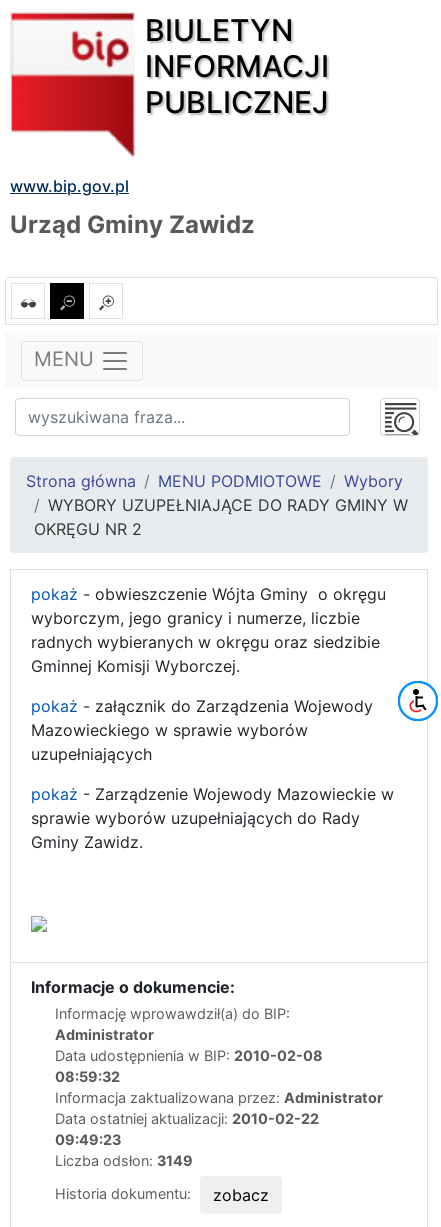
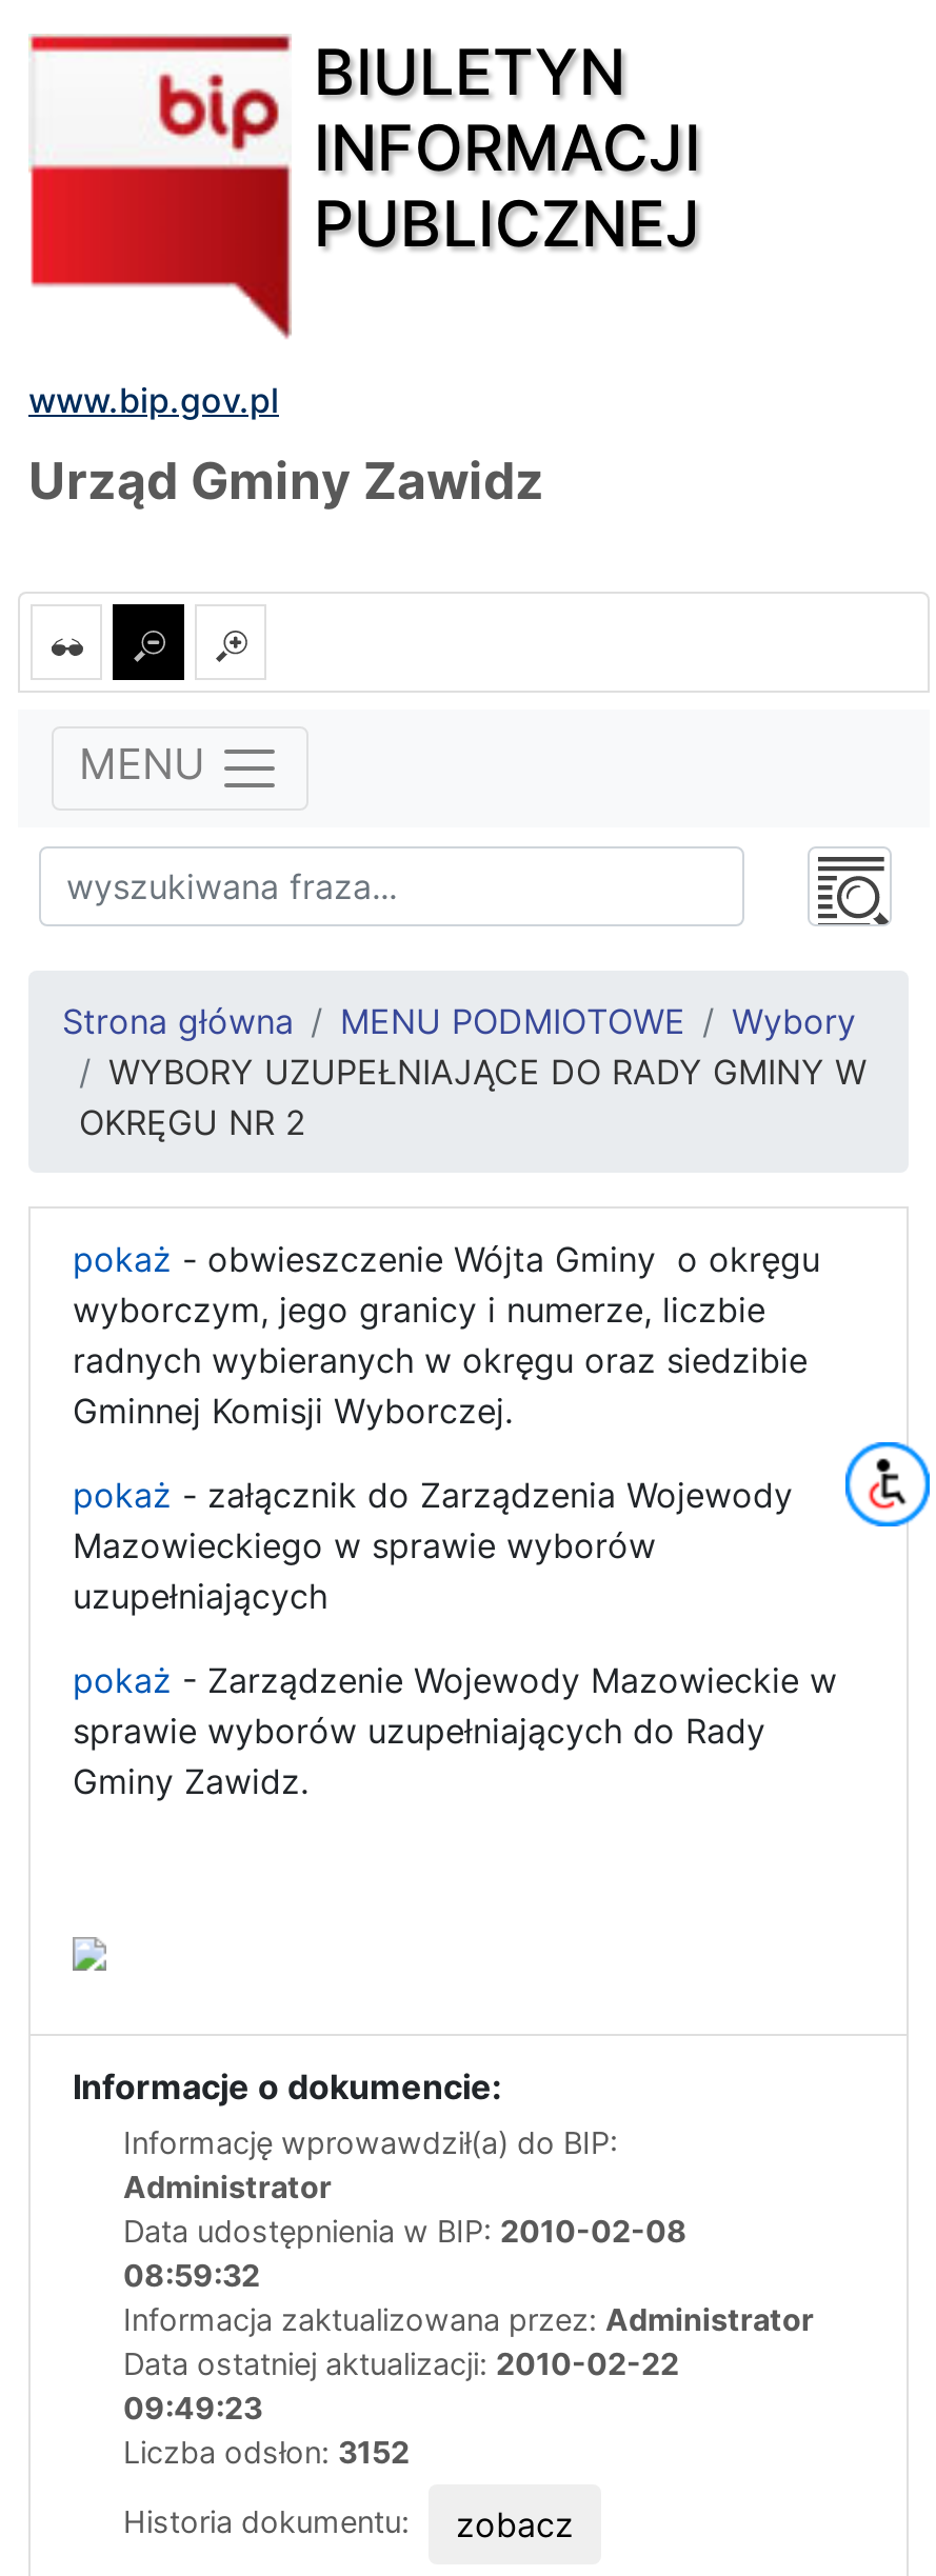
- Liczba odsłon: 3149
+ Liczba odsłon: 3152
